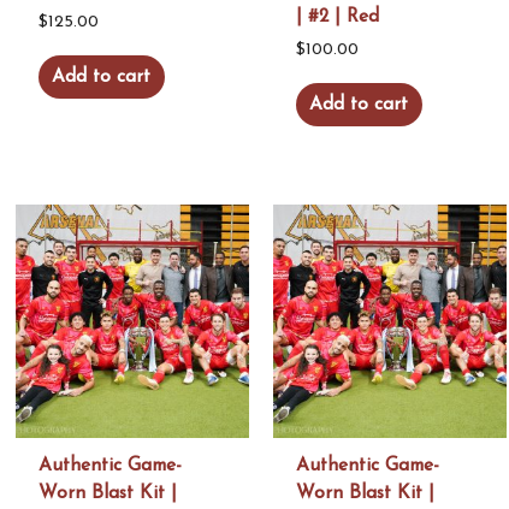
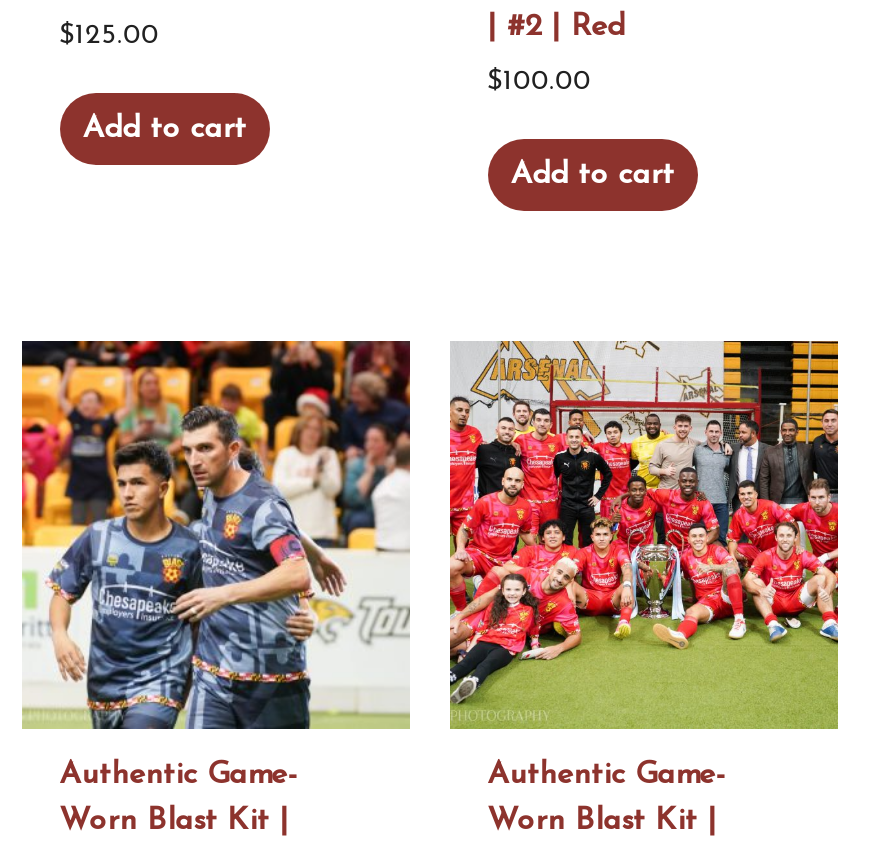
- [image]
+ [image]
